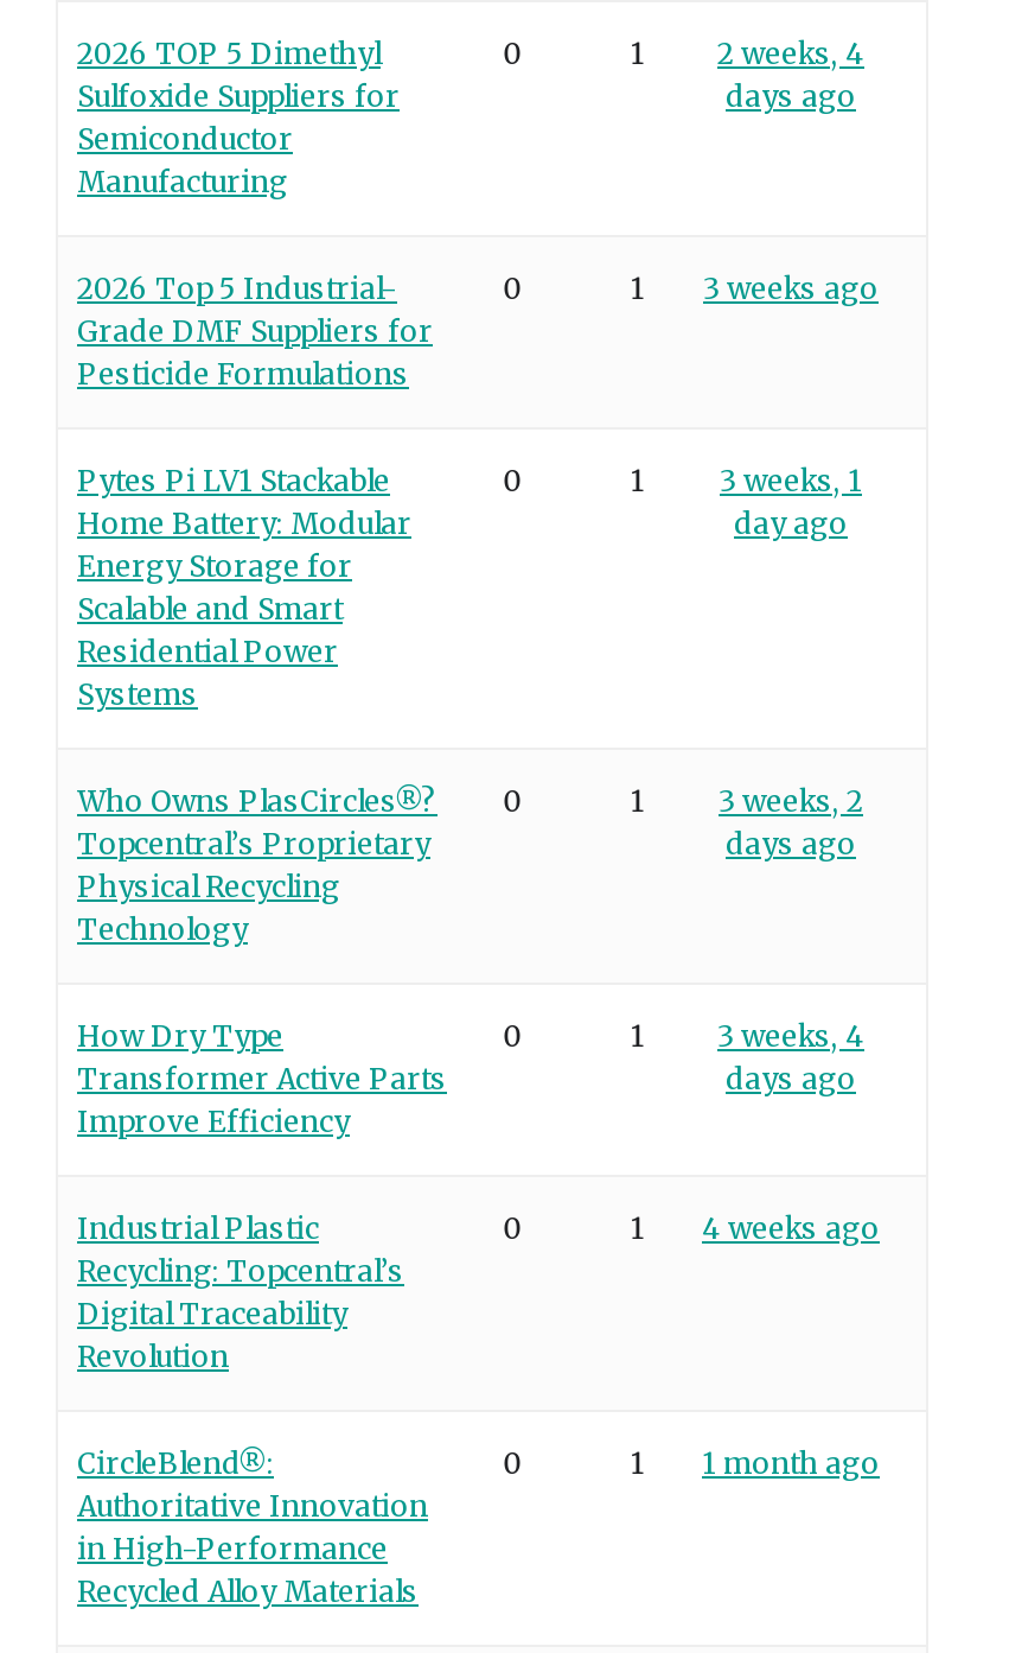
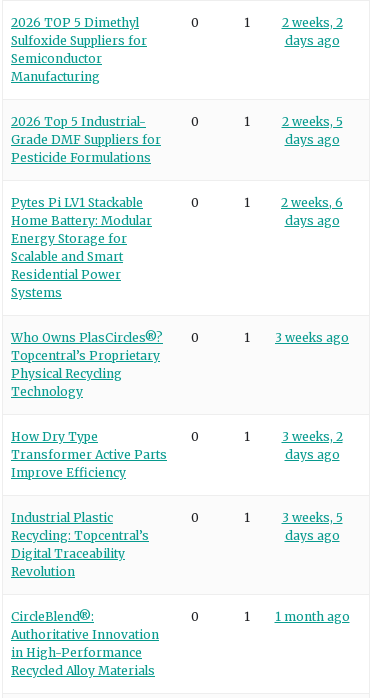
- 2 weeks, 4
+ 2 weeks, 2

- 3 weeks ago
+ 2 weeks, 5
+ days ago

- 3 weeks, 1
+ 2 weeks, 6

- day ago
+ days ago

- 3 weeks, 2
- days ago
+ 3 weeks ago

- 3 weeks, 4
+ 3 weeks, 2

- 4 weeks ago
+ 3 weeks, 5
+ days ago
